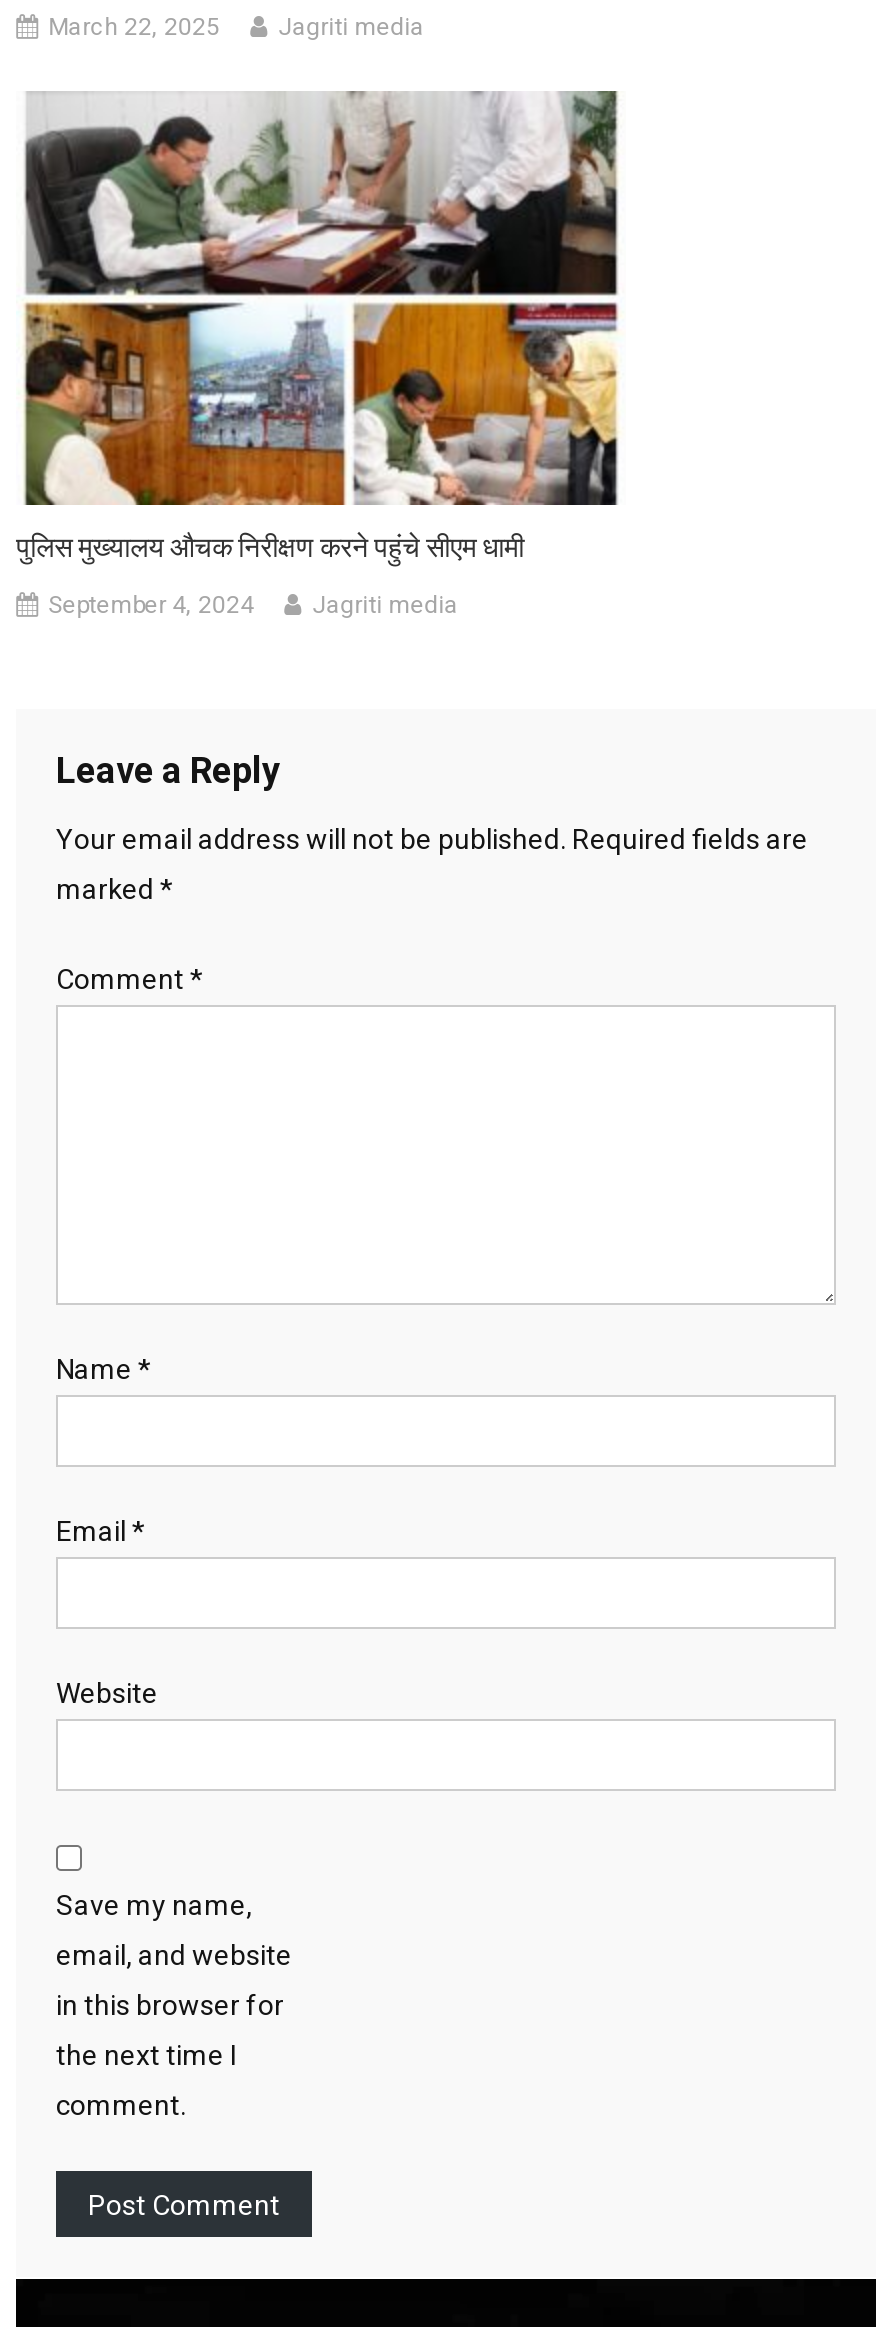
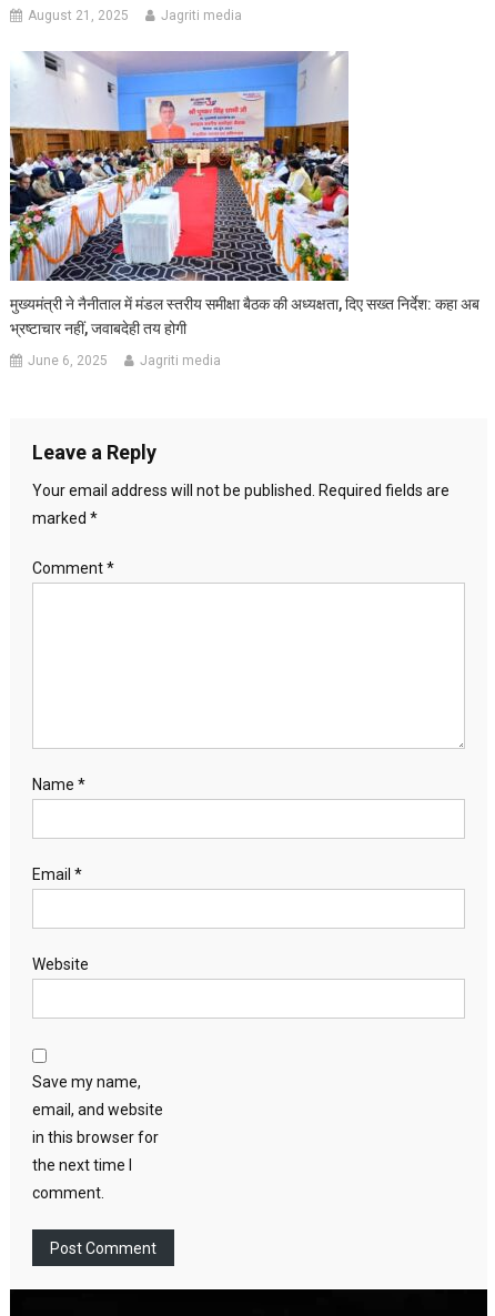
- March 22, 2025
+ August 21, 2025

- [image]
- पुलिस मुख्यालय औचक निरीक्षण करने पहुंचे सीएम धामी
+ [image]
+ मुख्यमंत्री ने नैनीताल में मंडल स्तरीय समीक्षा बैठक की अध्यक्षता, दिए सख्त निर्देश: कहा अब
+ भ्रष्टाचार नहीं, जवाबदेही तय होगी

- September 4, 2024
+ June 6, 2025
